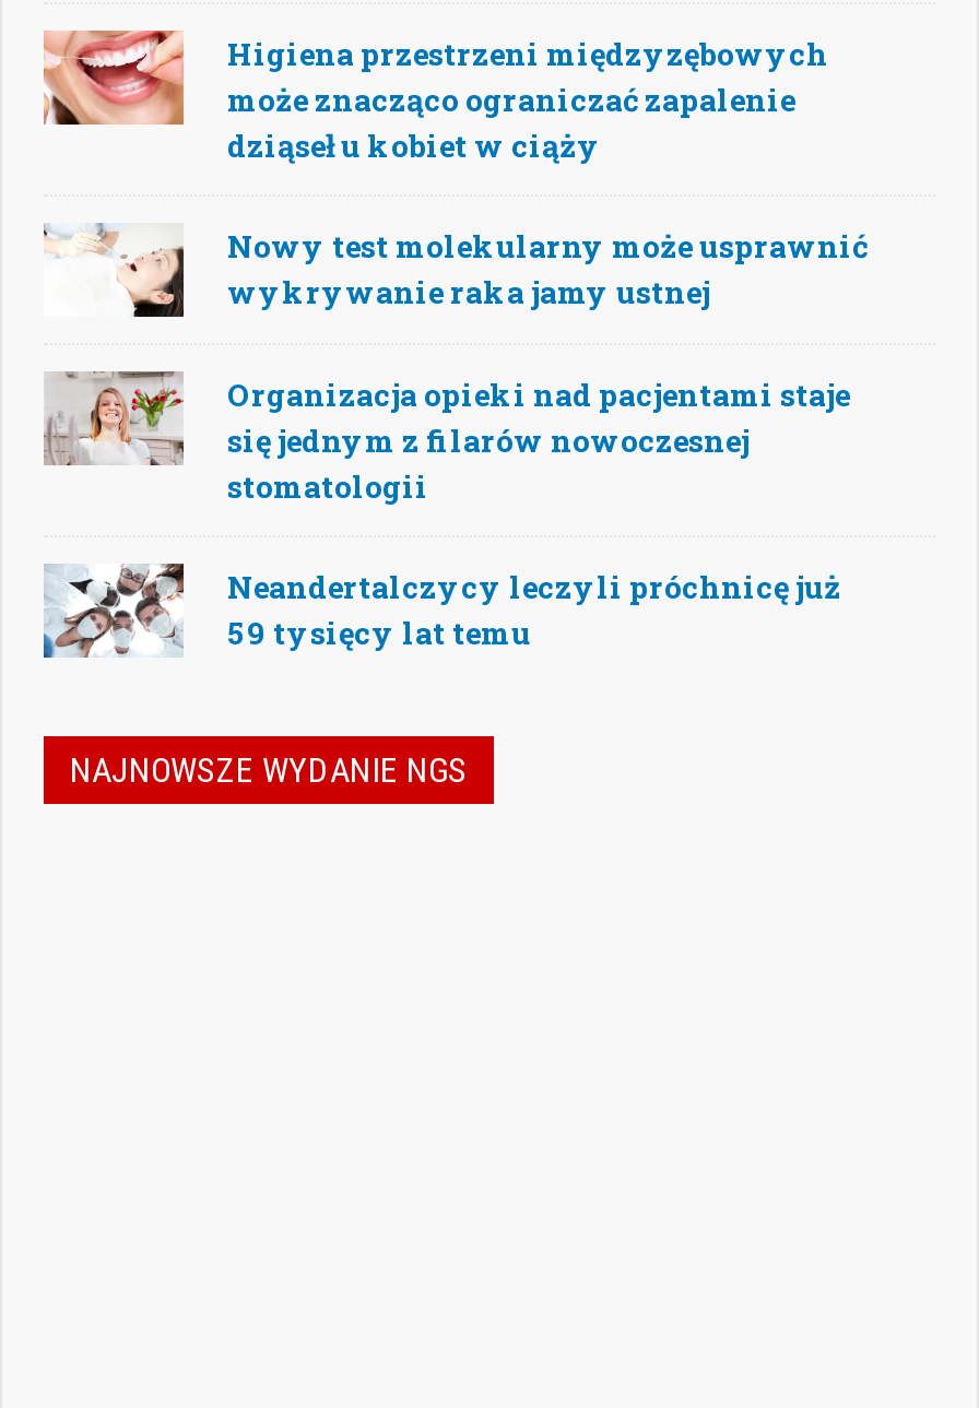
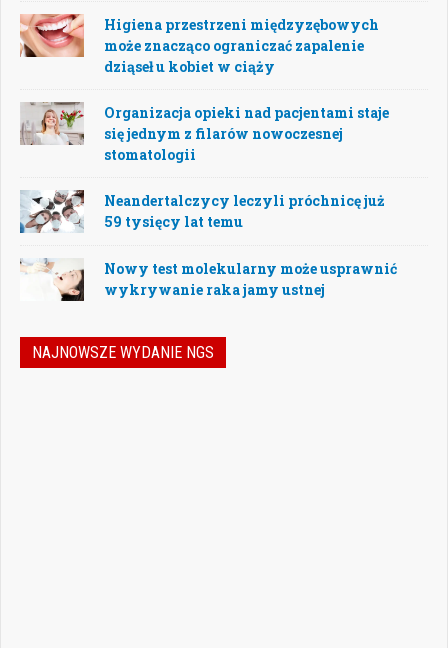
moved down: [image] | Nowy test molekularny może usprawnić | wykrywanie raka jamy ustnej

moved up: [image] | Organizacja opieki nad pacjentami staje | się jednym z filarów nowoczesnej | stomatologii | Neandertalczycy leczyli próchnicę już | 59 tysięcy lat temu
